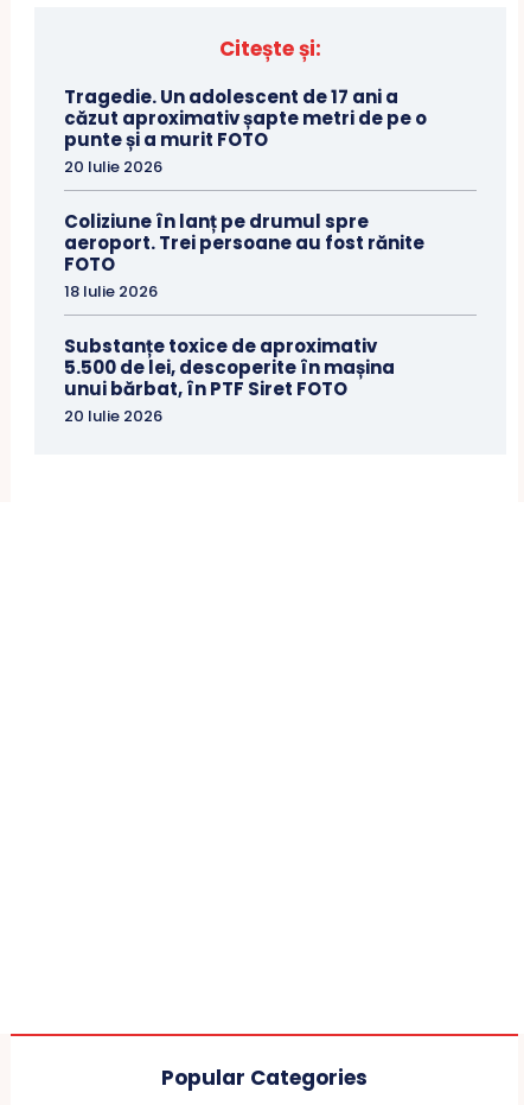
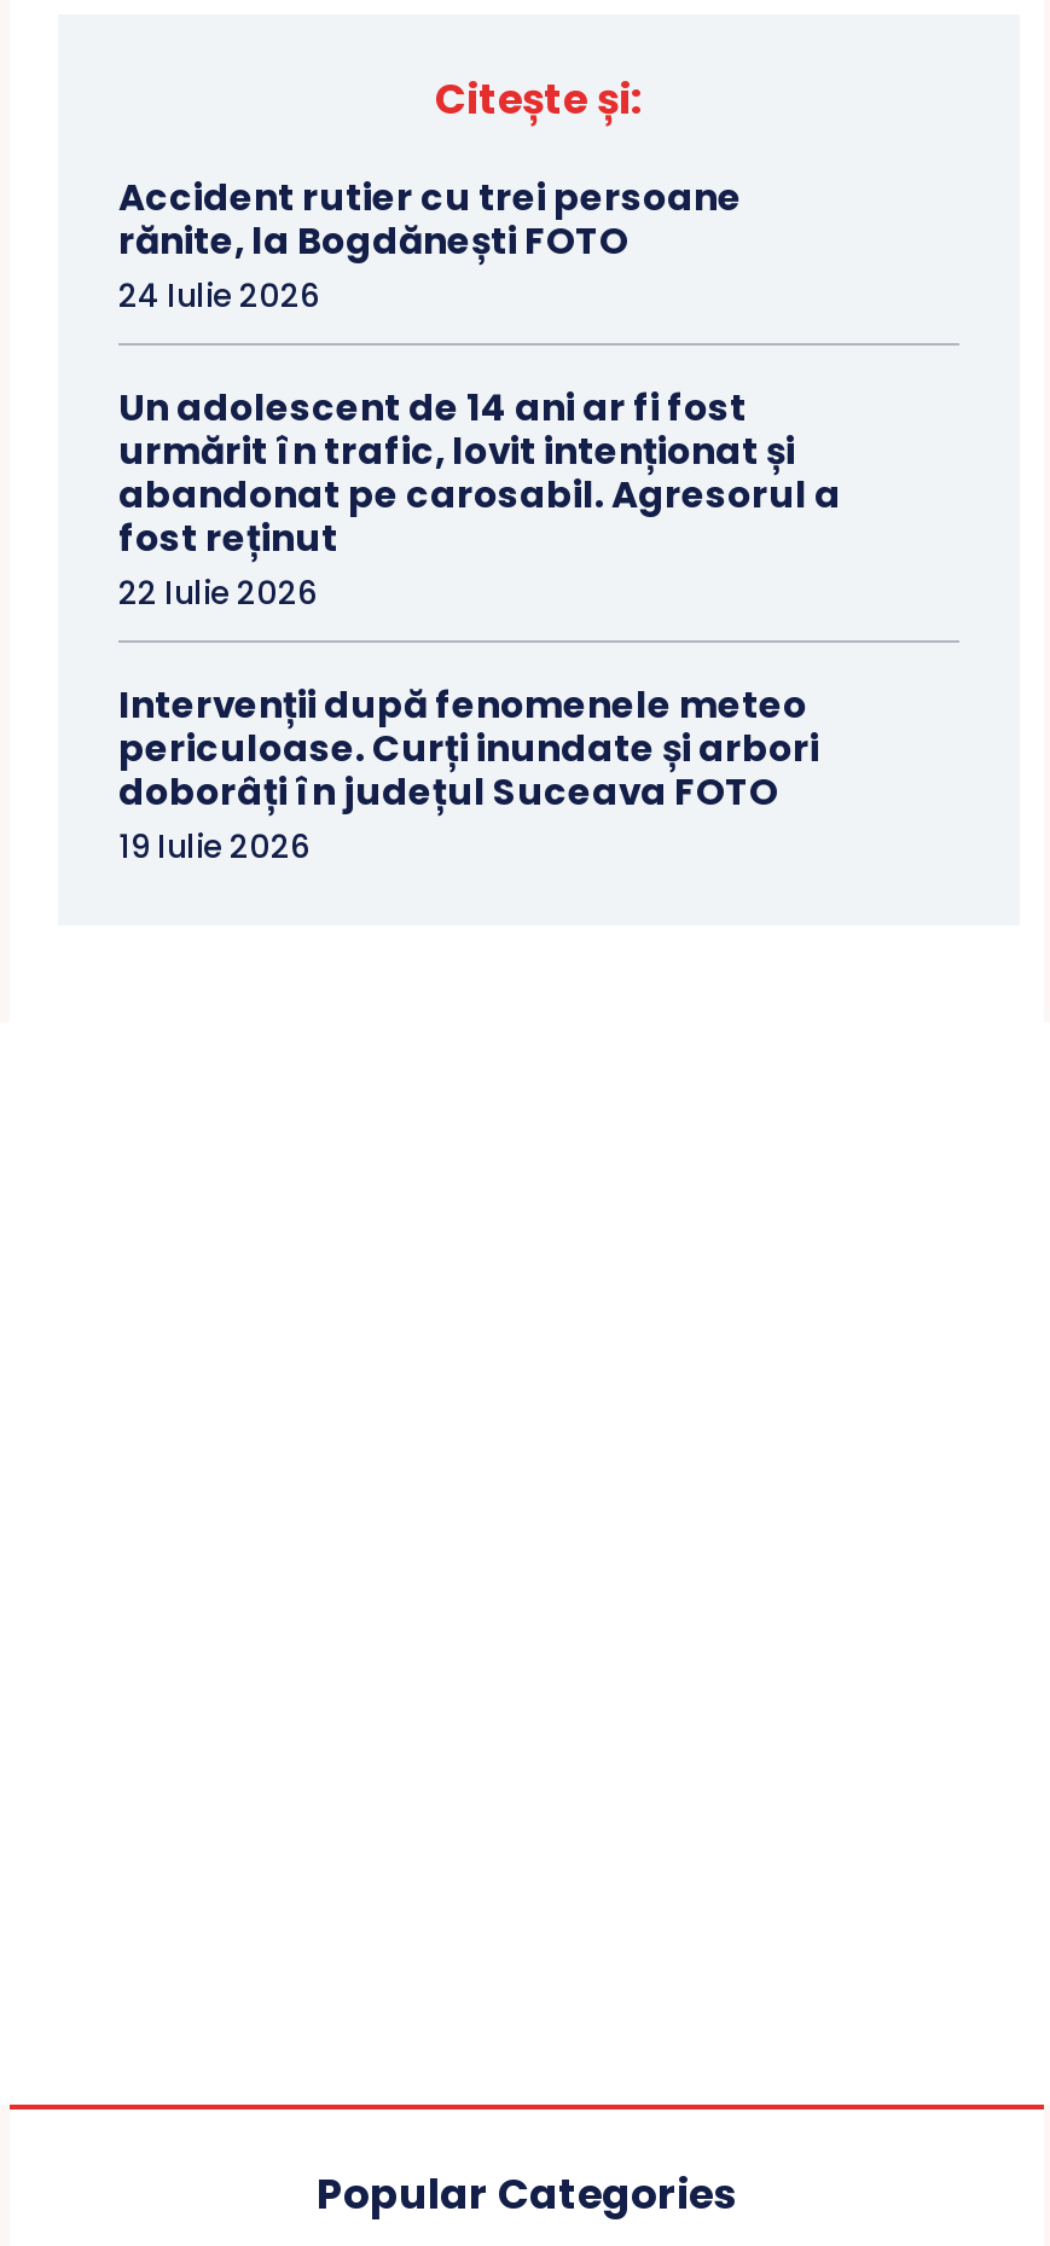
- Tragedie. Un adolescent de 17 ani a
- căzut aproximativ șapte metri de pe o
- punte și a murit FOTO
- 20 Iulie 2026
+ Accident rutier cu trei persoane
+ rănite, la Bogdănești FOTO
+ 24 Iulie 2026

- Coliziune în lanț pe drumul spre
- aeroport. Trei persoane au fost rănite
- FOTO
- 18 Iulie 2026
+ Un adolescent de 14 ani ar fi fost
+ urmărit în trafic, lovit intenționat și
+ abandonat pe carosabil. Agresorul a
+ fost reținut
+ 22 Iulie 2026

- Substanțe toxice de aproximativ
- 5.500 de lei, descoperite în mașina
- unui bărbat, în PTF Siret FOTO
- 20 Iulie 2026
+ Intervenții după fenomenele meteo
+ periculoase. Curți inundate și arbori
+ doborâți în județul Suceava FOTO
+ 19 Iulie 2026
